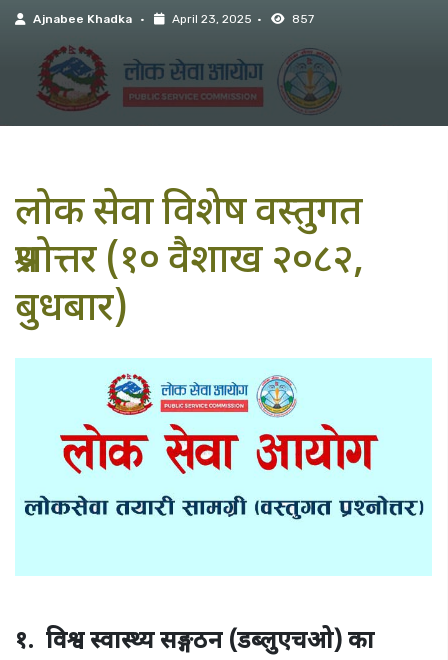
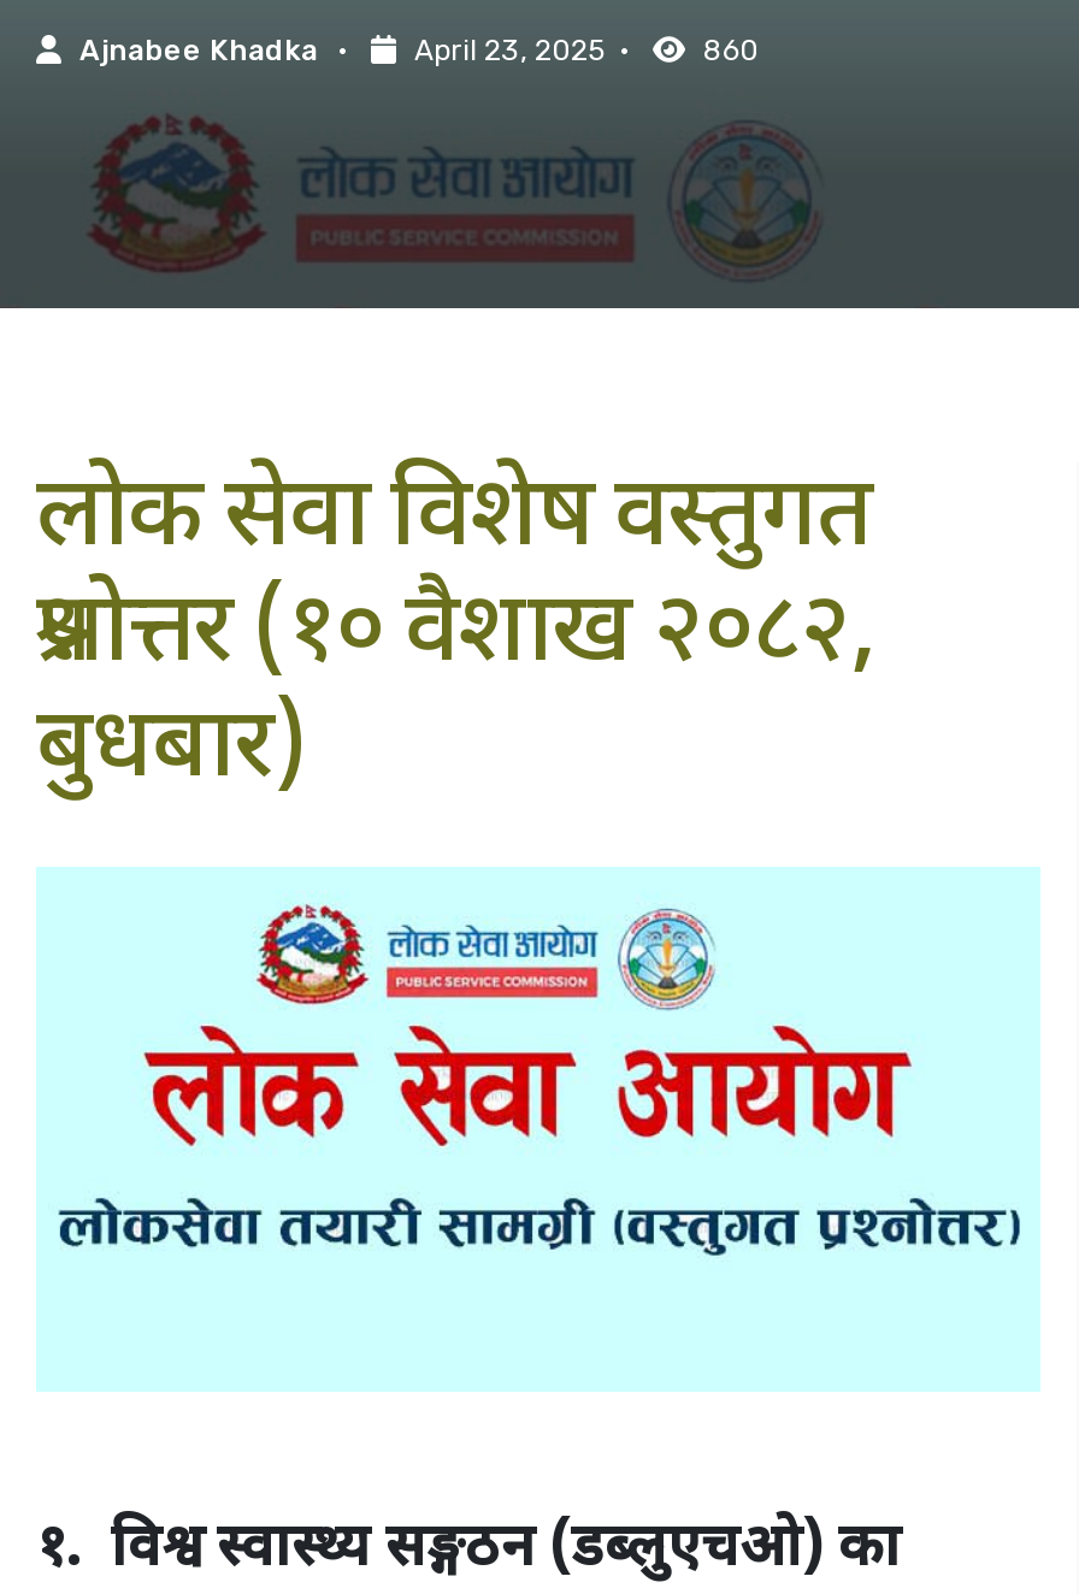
- 857
+ 860
